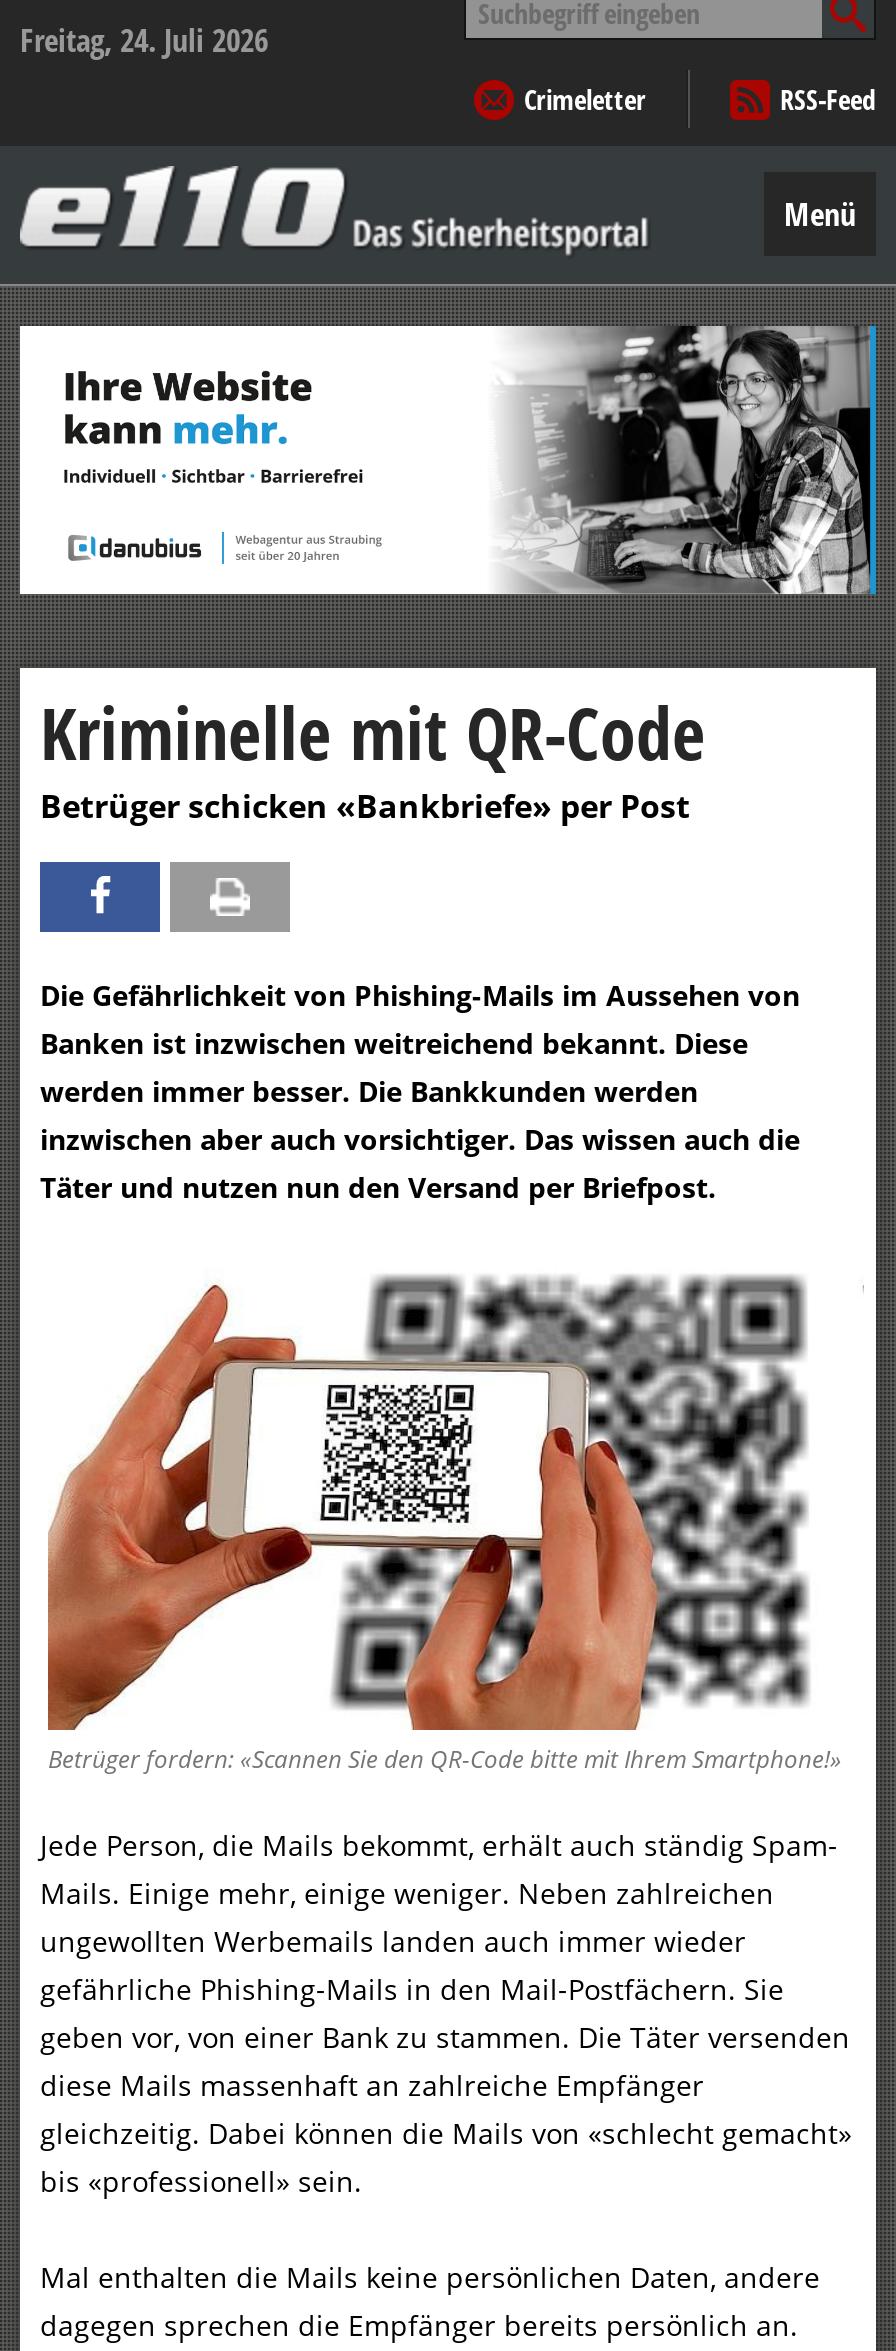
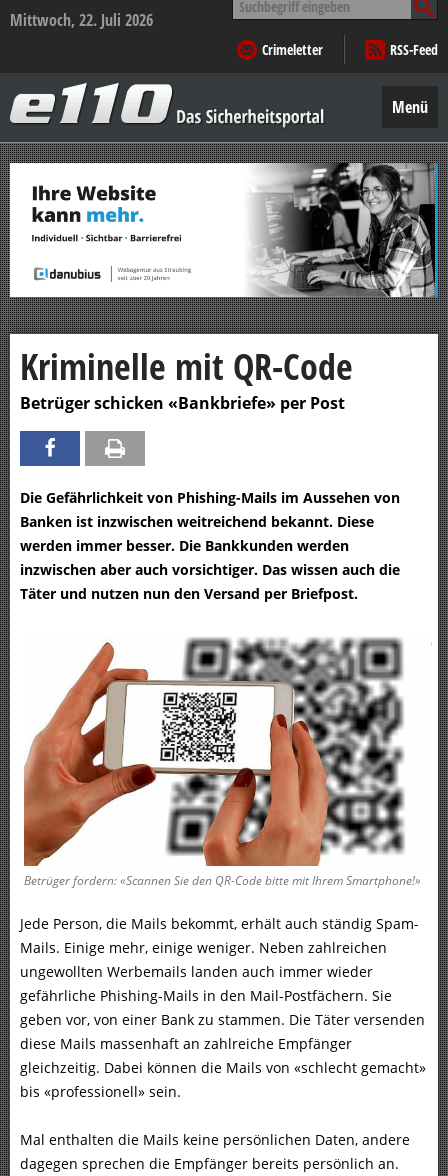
- Freitag, 24. Juli 2026
+ Mittwoch, 22. Juli 2026
